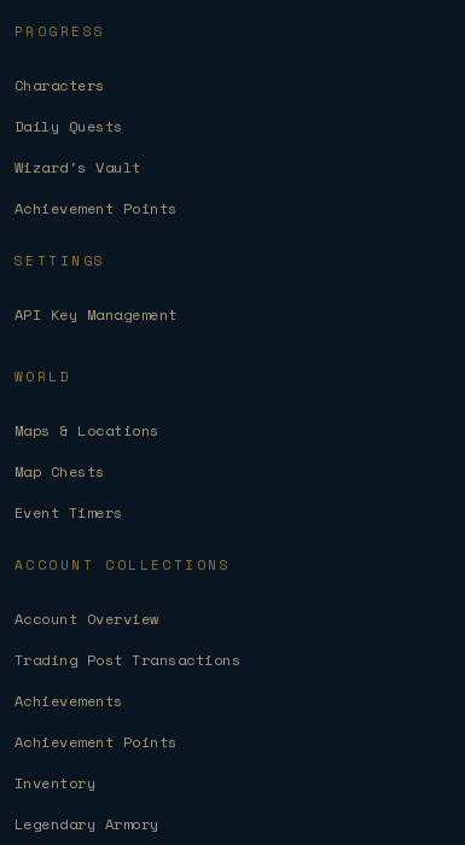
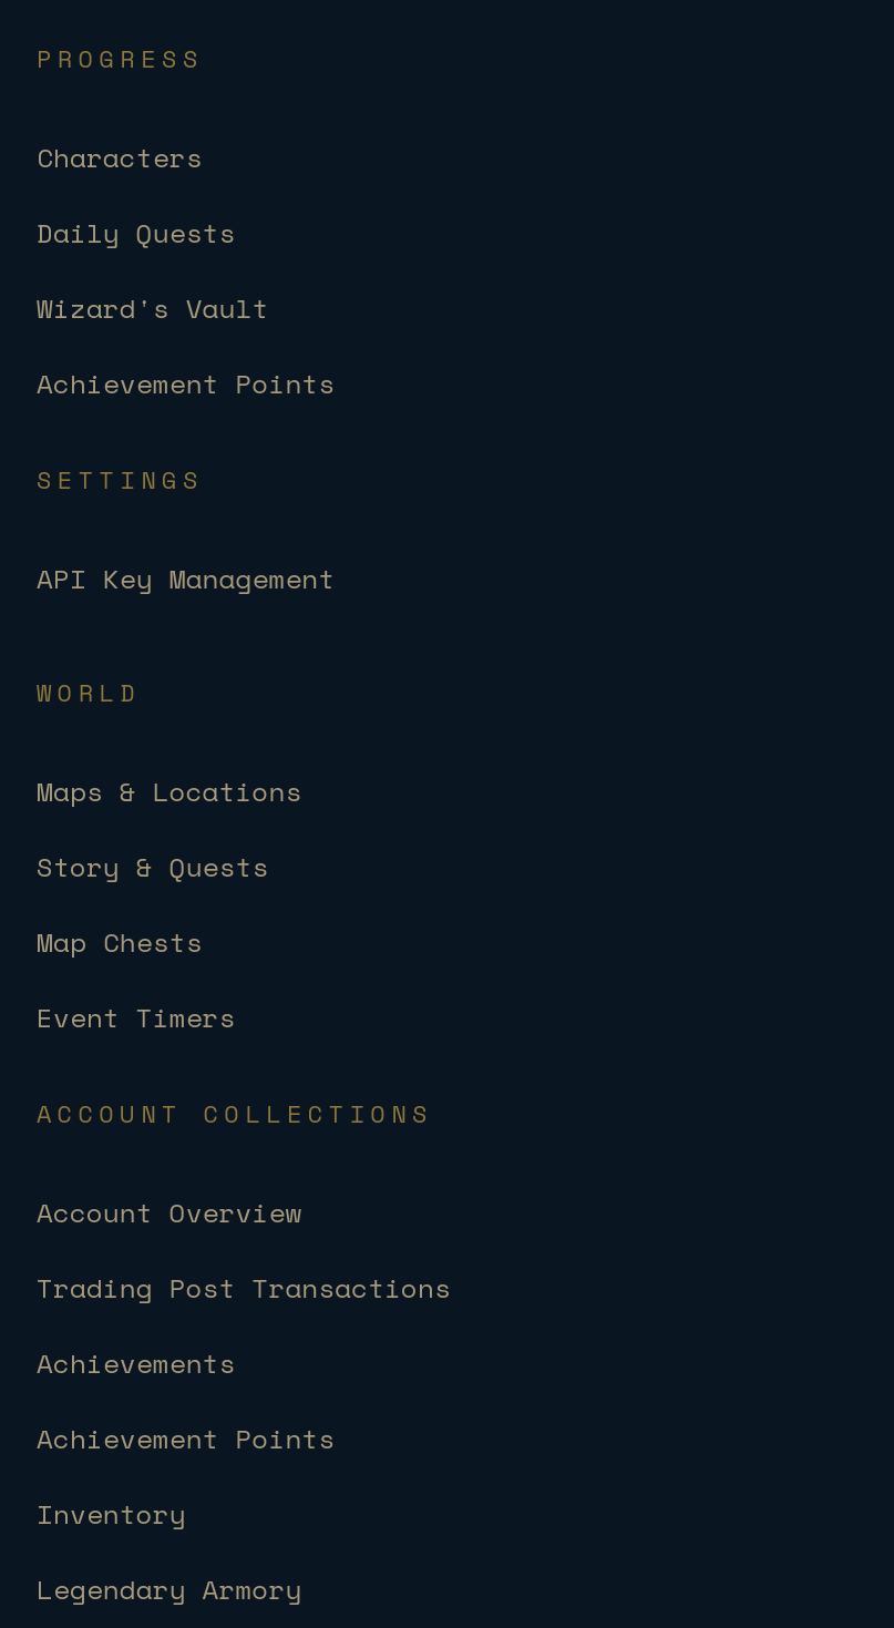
+ Story & Quests
